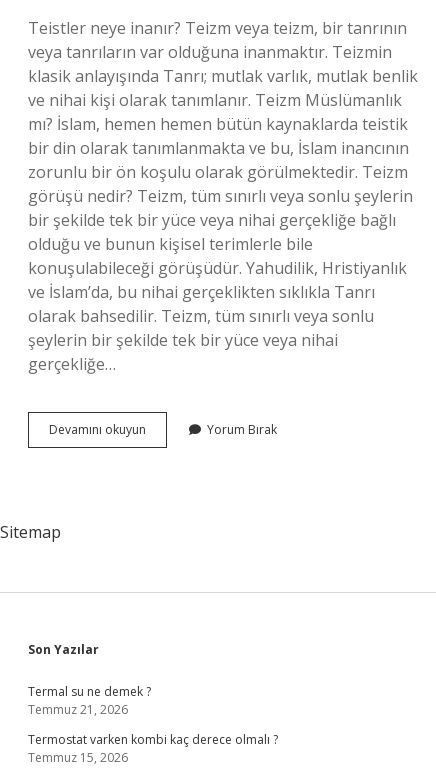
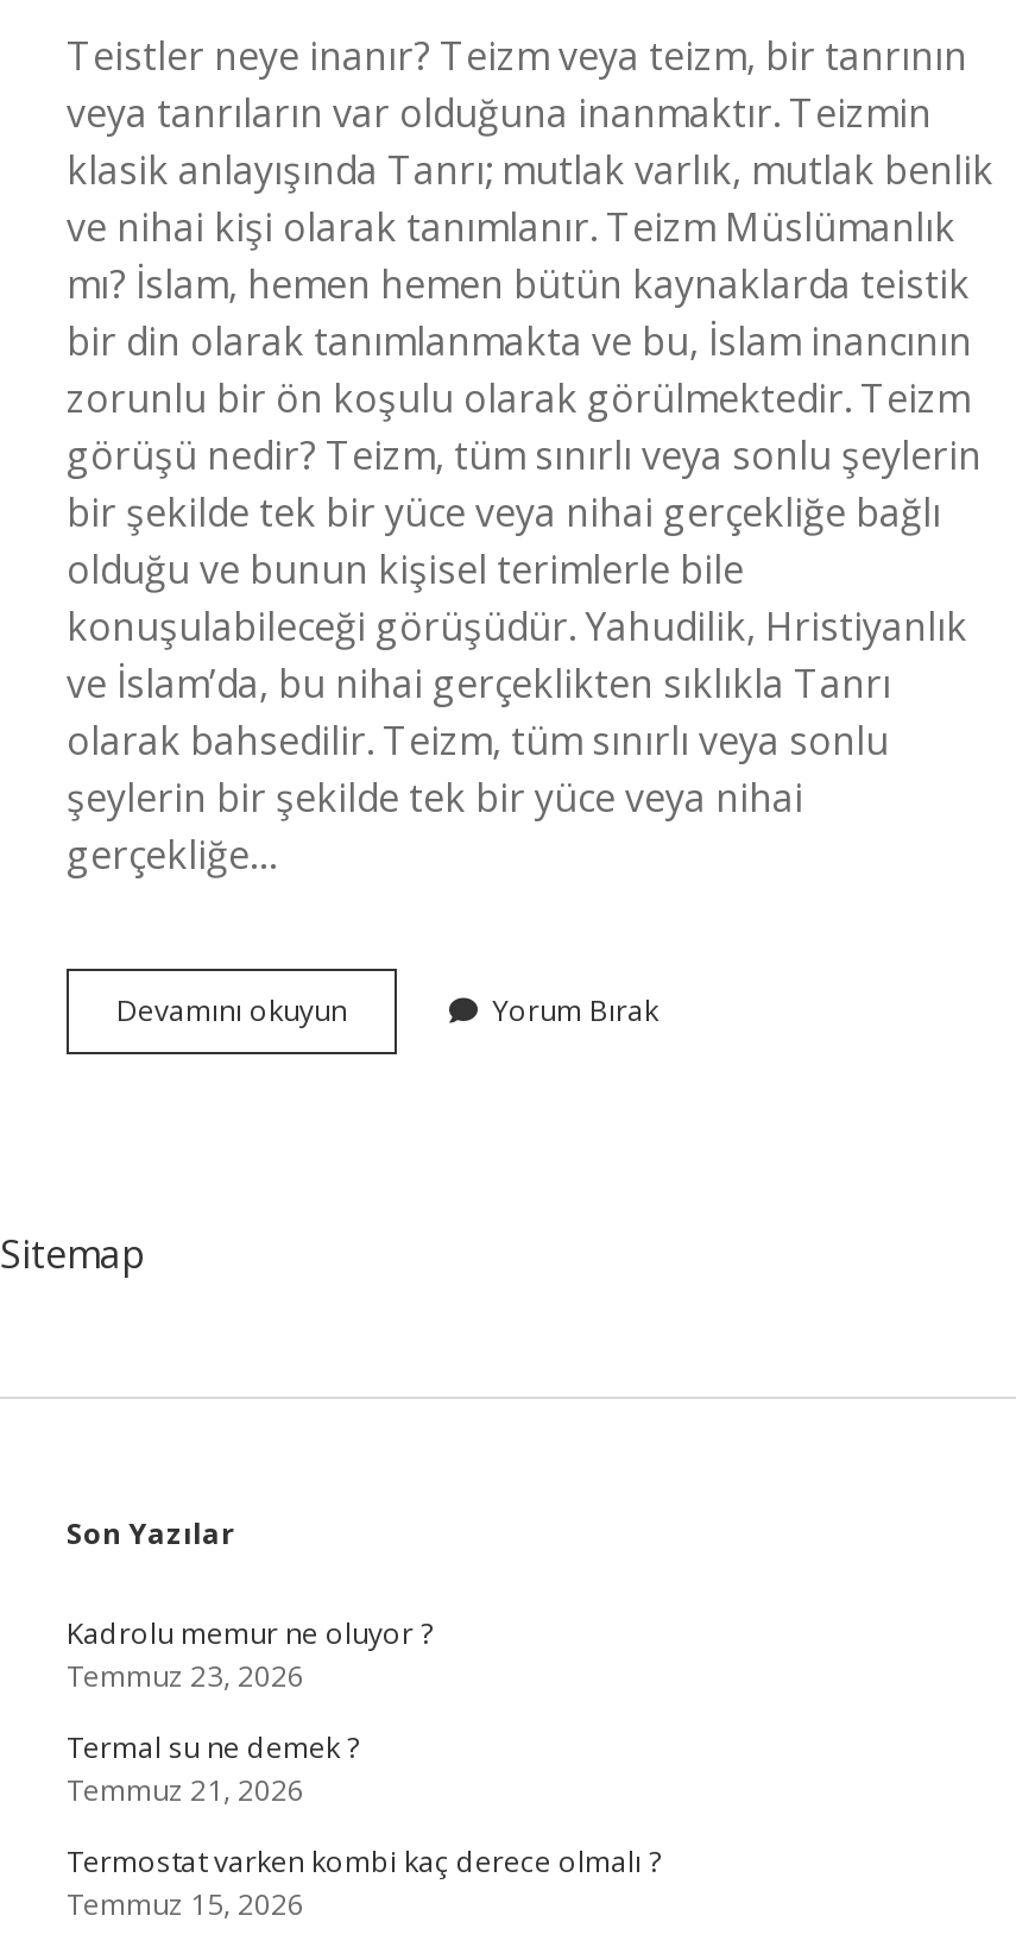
+ Kadrolu memur ne oluyor ?
+ Temmuz 23, 2026
